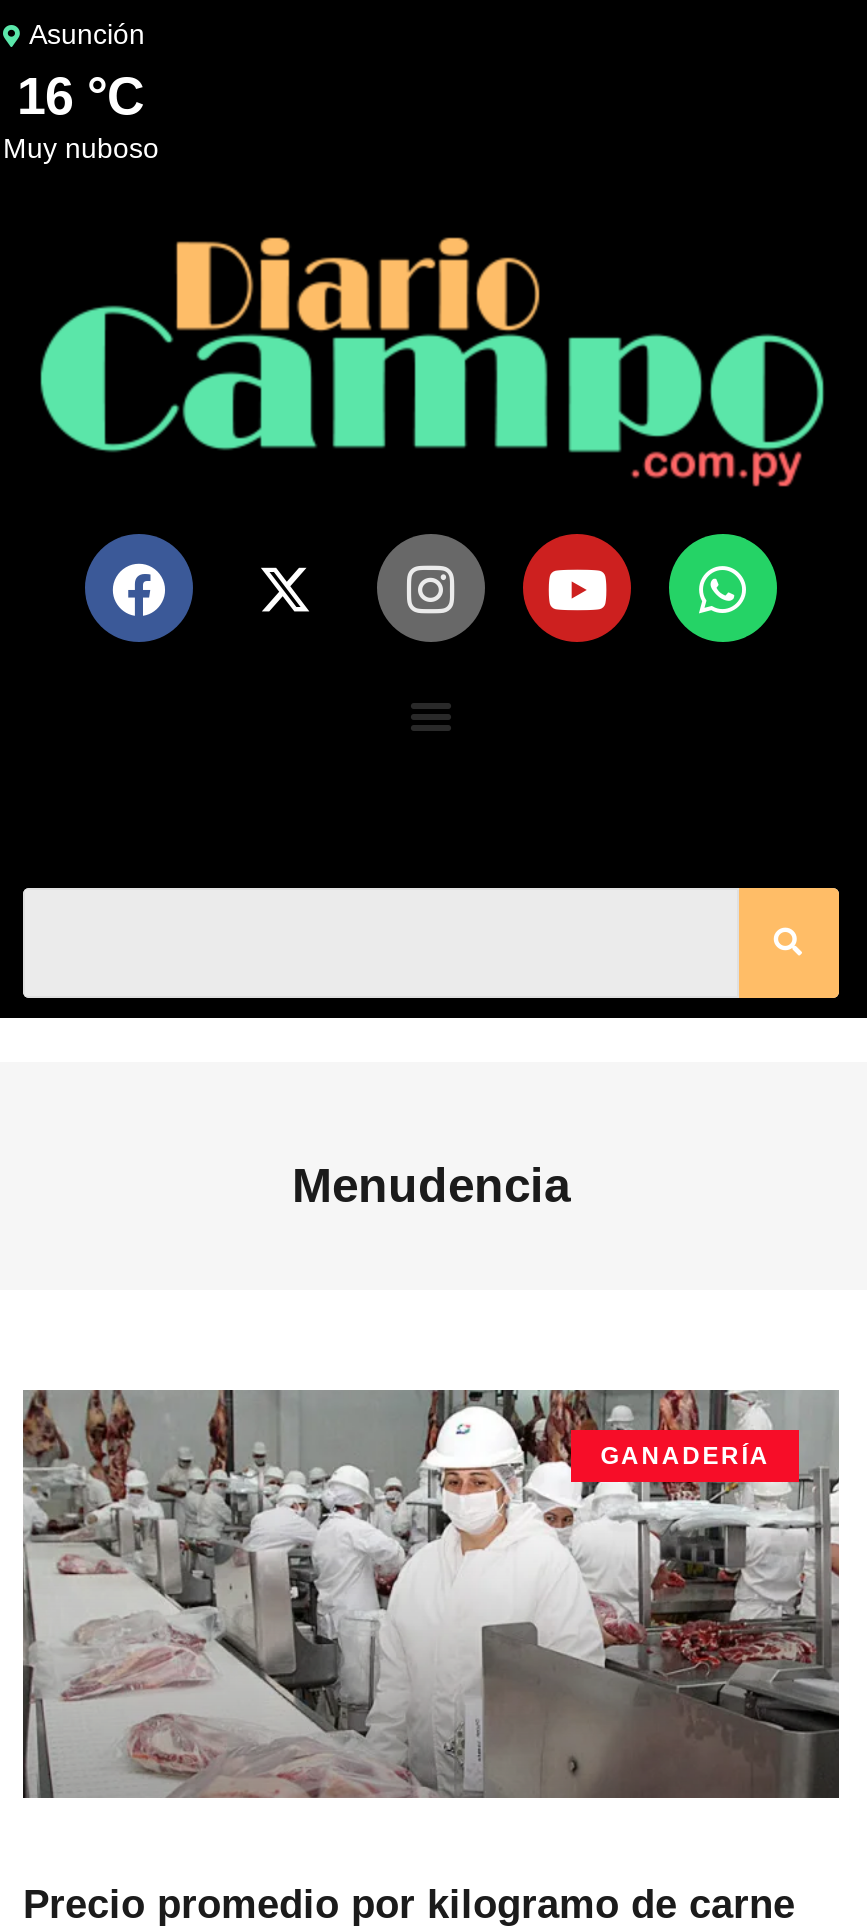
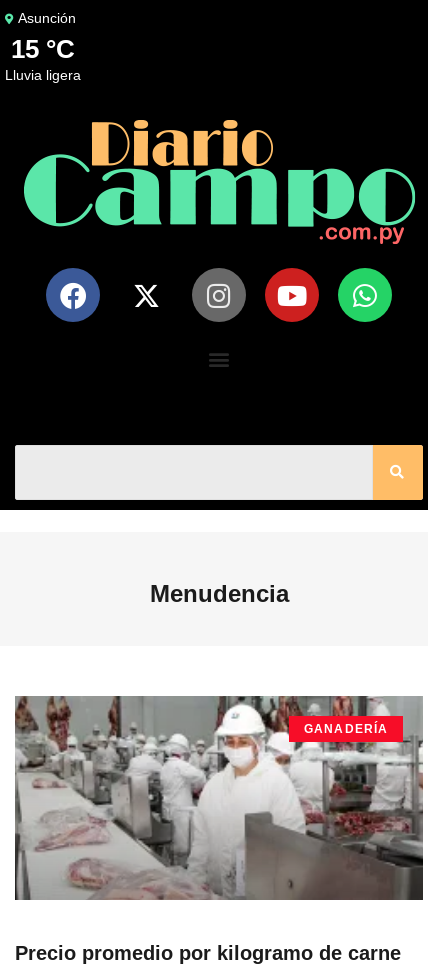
- 16 °C
- muy nuboso
+ 15 °C
+ lluvia ligera
